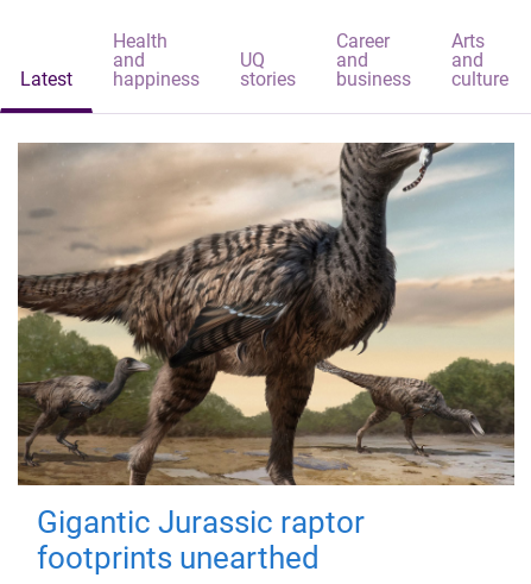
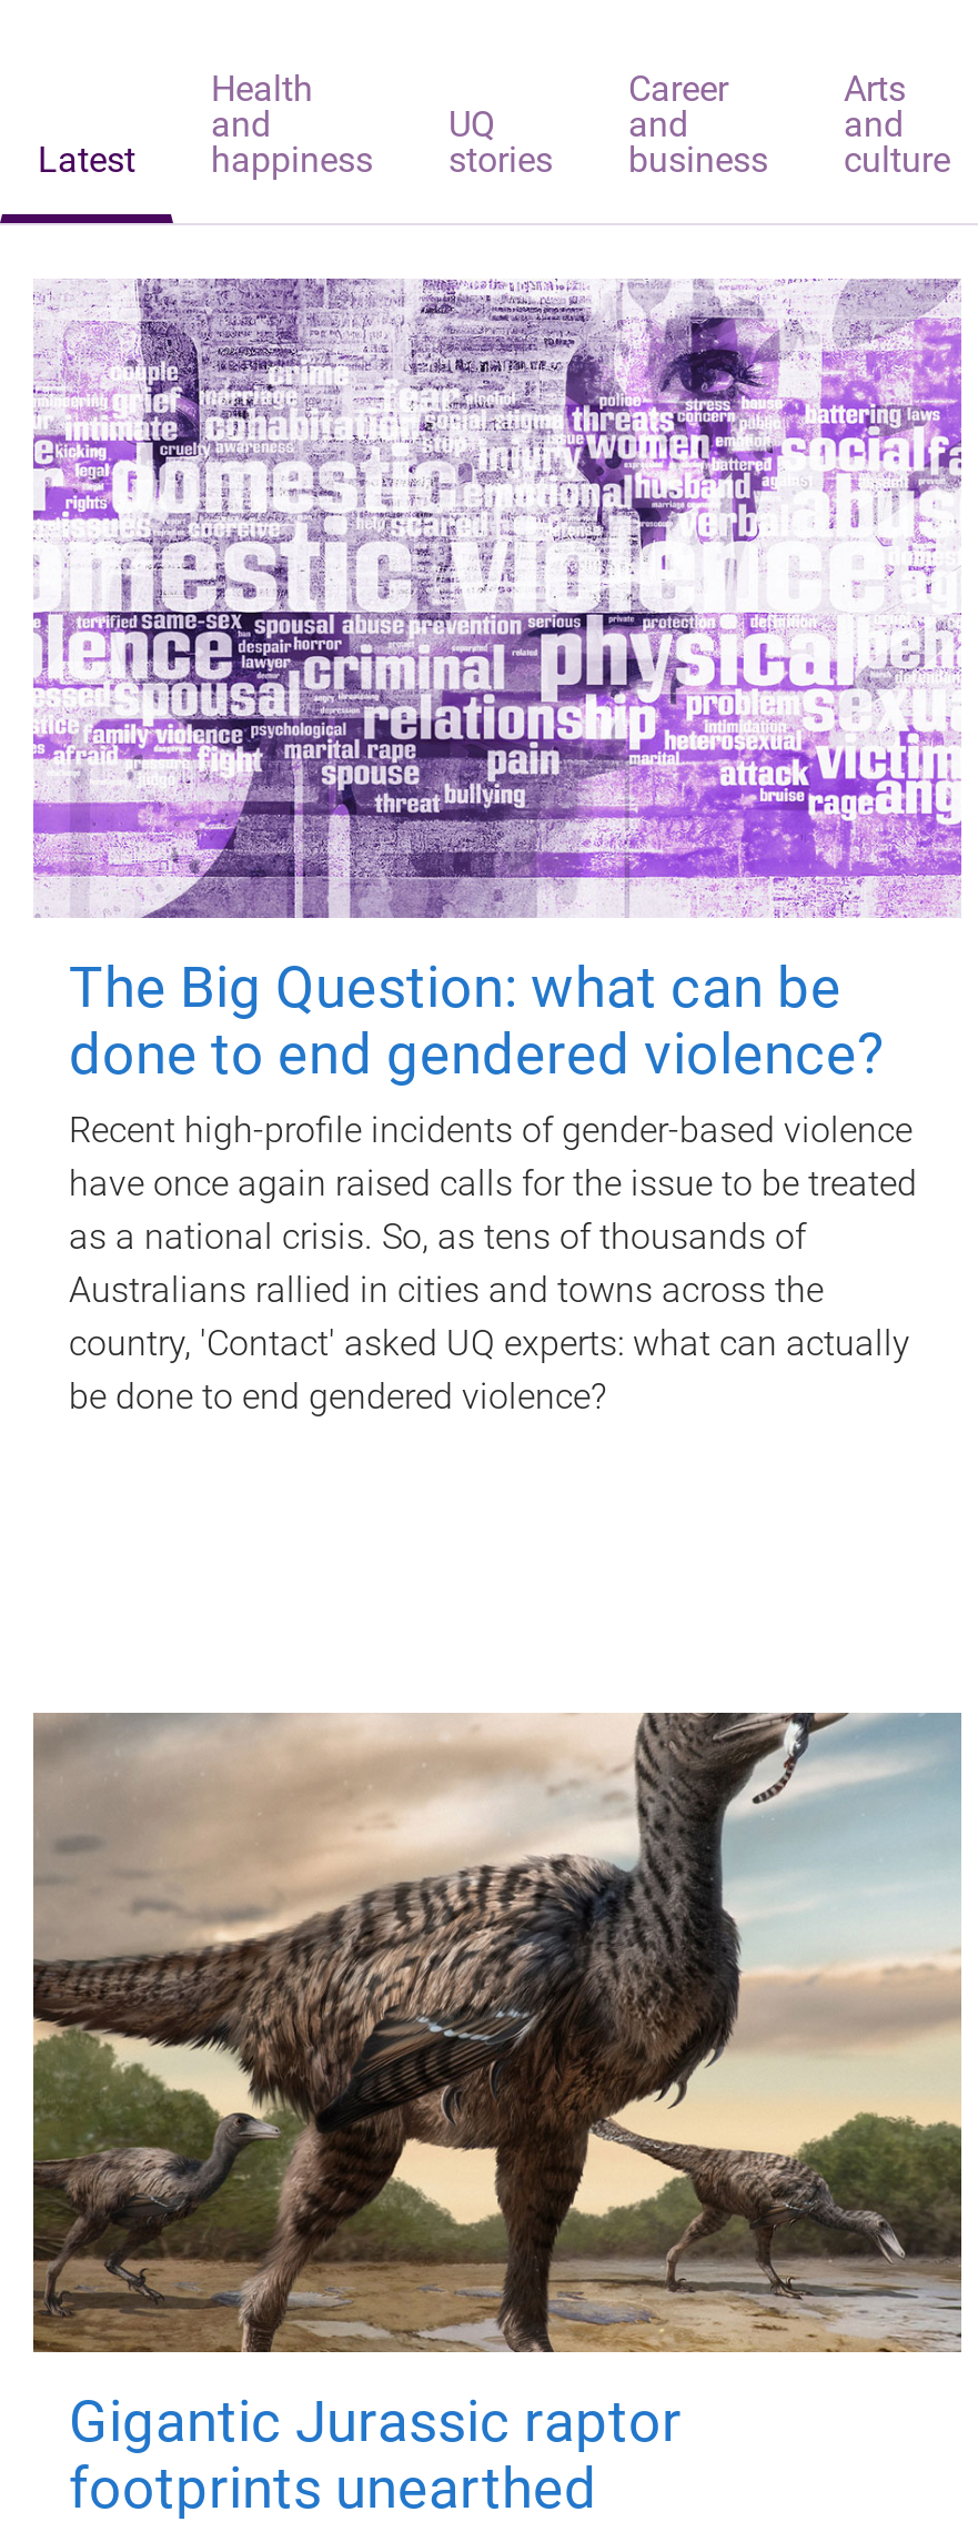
+ [image]
+ The Big Question: what can be
+ done to end gendered violence?
+ Recent high-profile incidents of gender-based violence
+ have once again raised calls for the issue to be treated
+ as a national crisis. So, as tens of thousands of
+ Australians rallied in cities and towns across the
+ country, 'Contact' asked UQ experts: what can actually
+ be done to end gendered violence?
